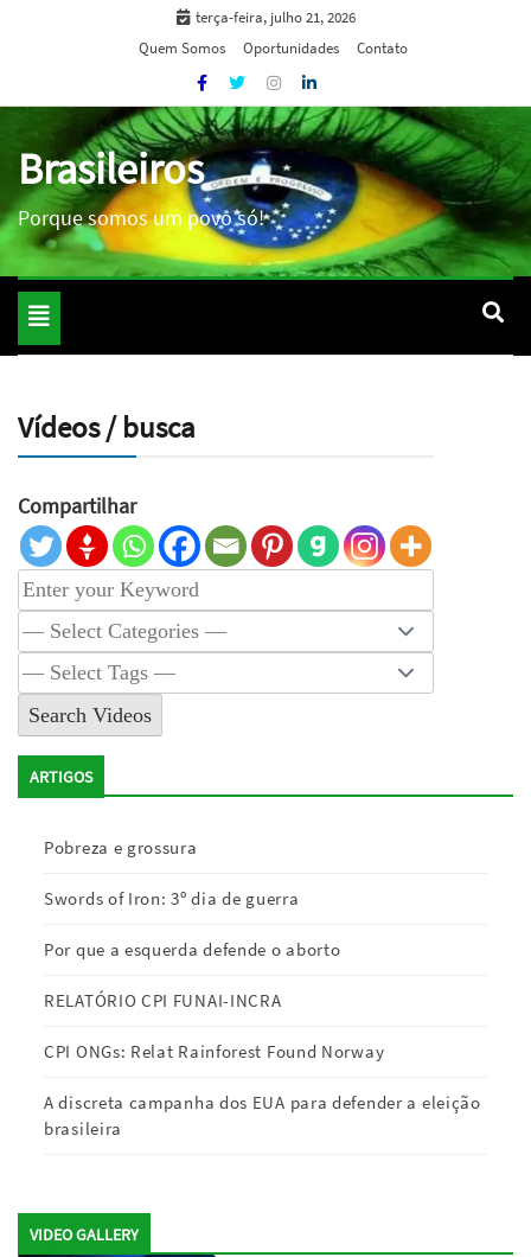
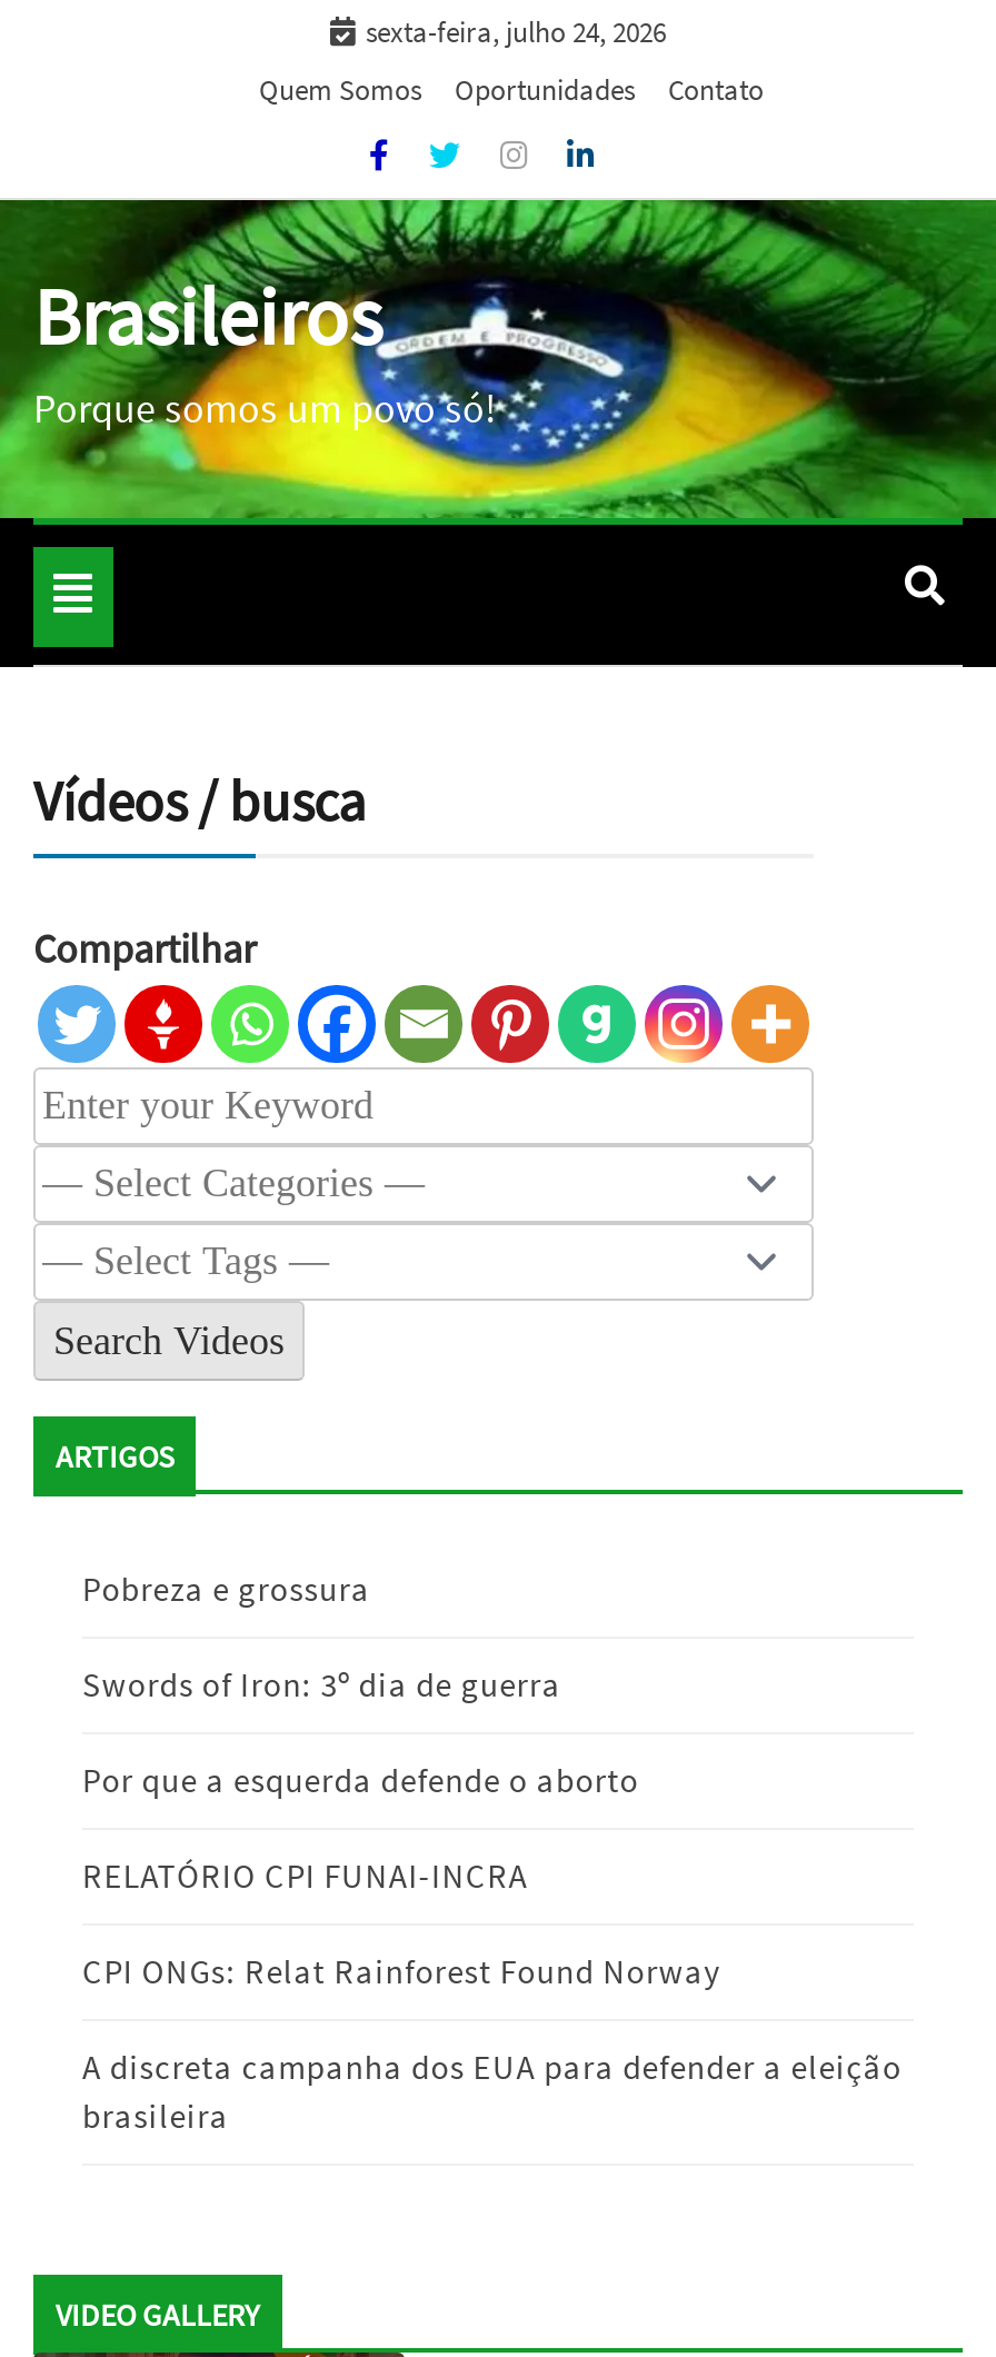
- terça-feira, julho 21, 2026
+ sexta-feira, julho 24, 2026
